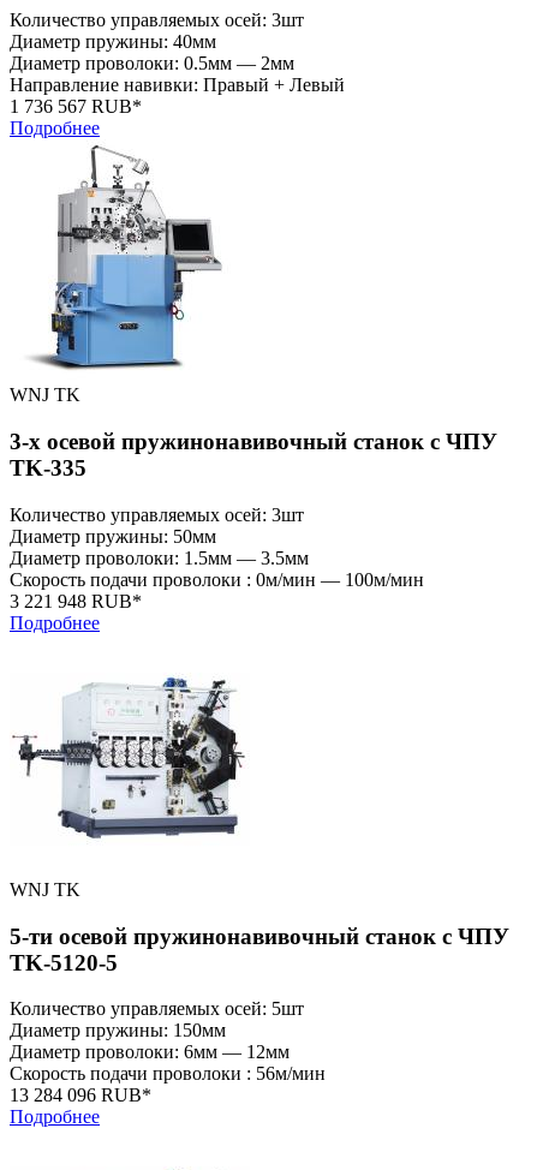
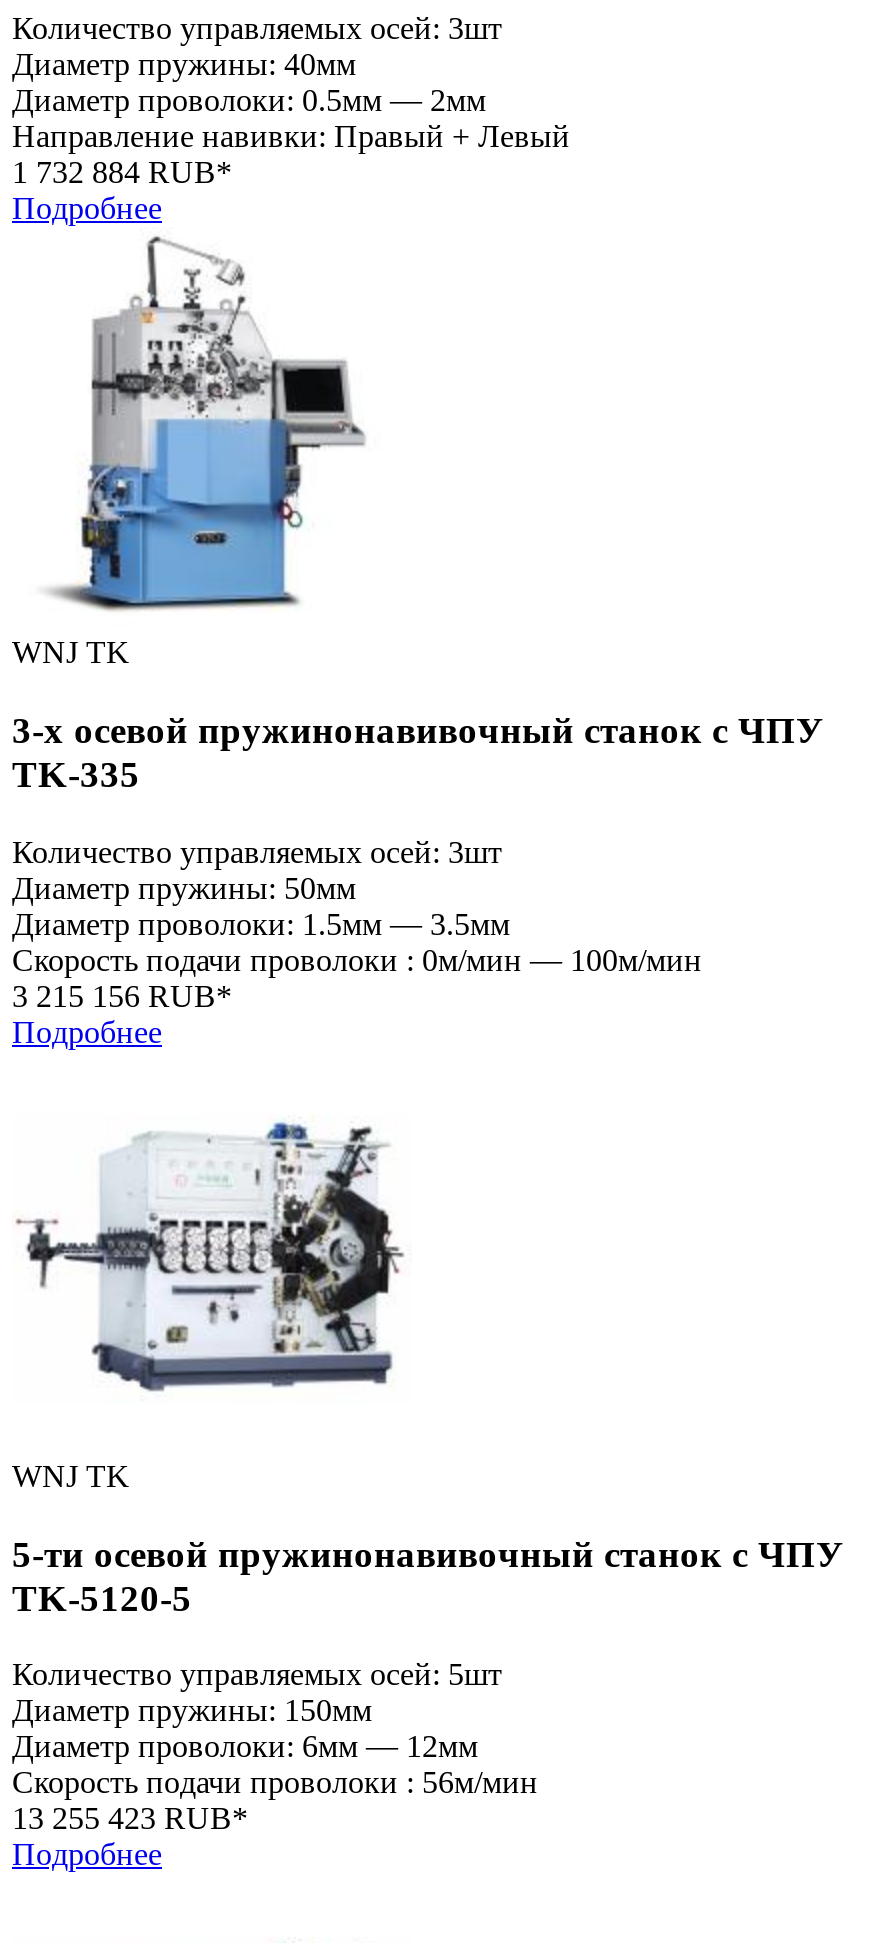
- 1 736 567 RUB*
+ 1 732 884 RUB*

- 3 221 948 RUB*
+ 3 215 156 RUB*

- 13 284 096 RUB*
+ 13 255 423 RUB*
